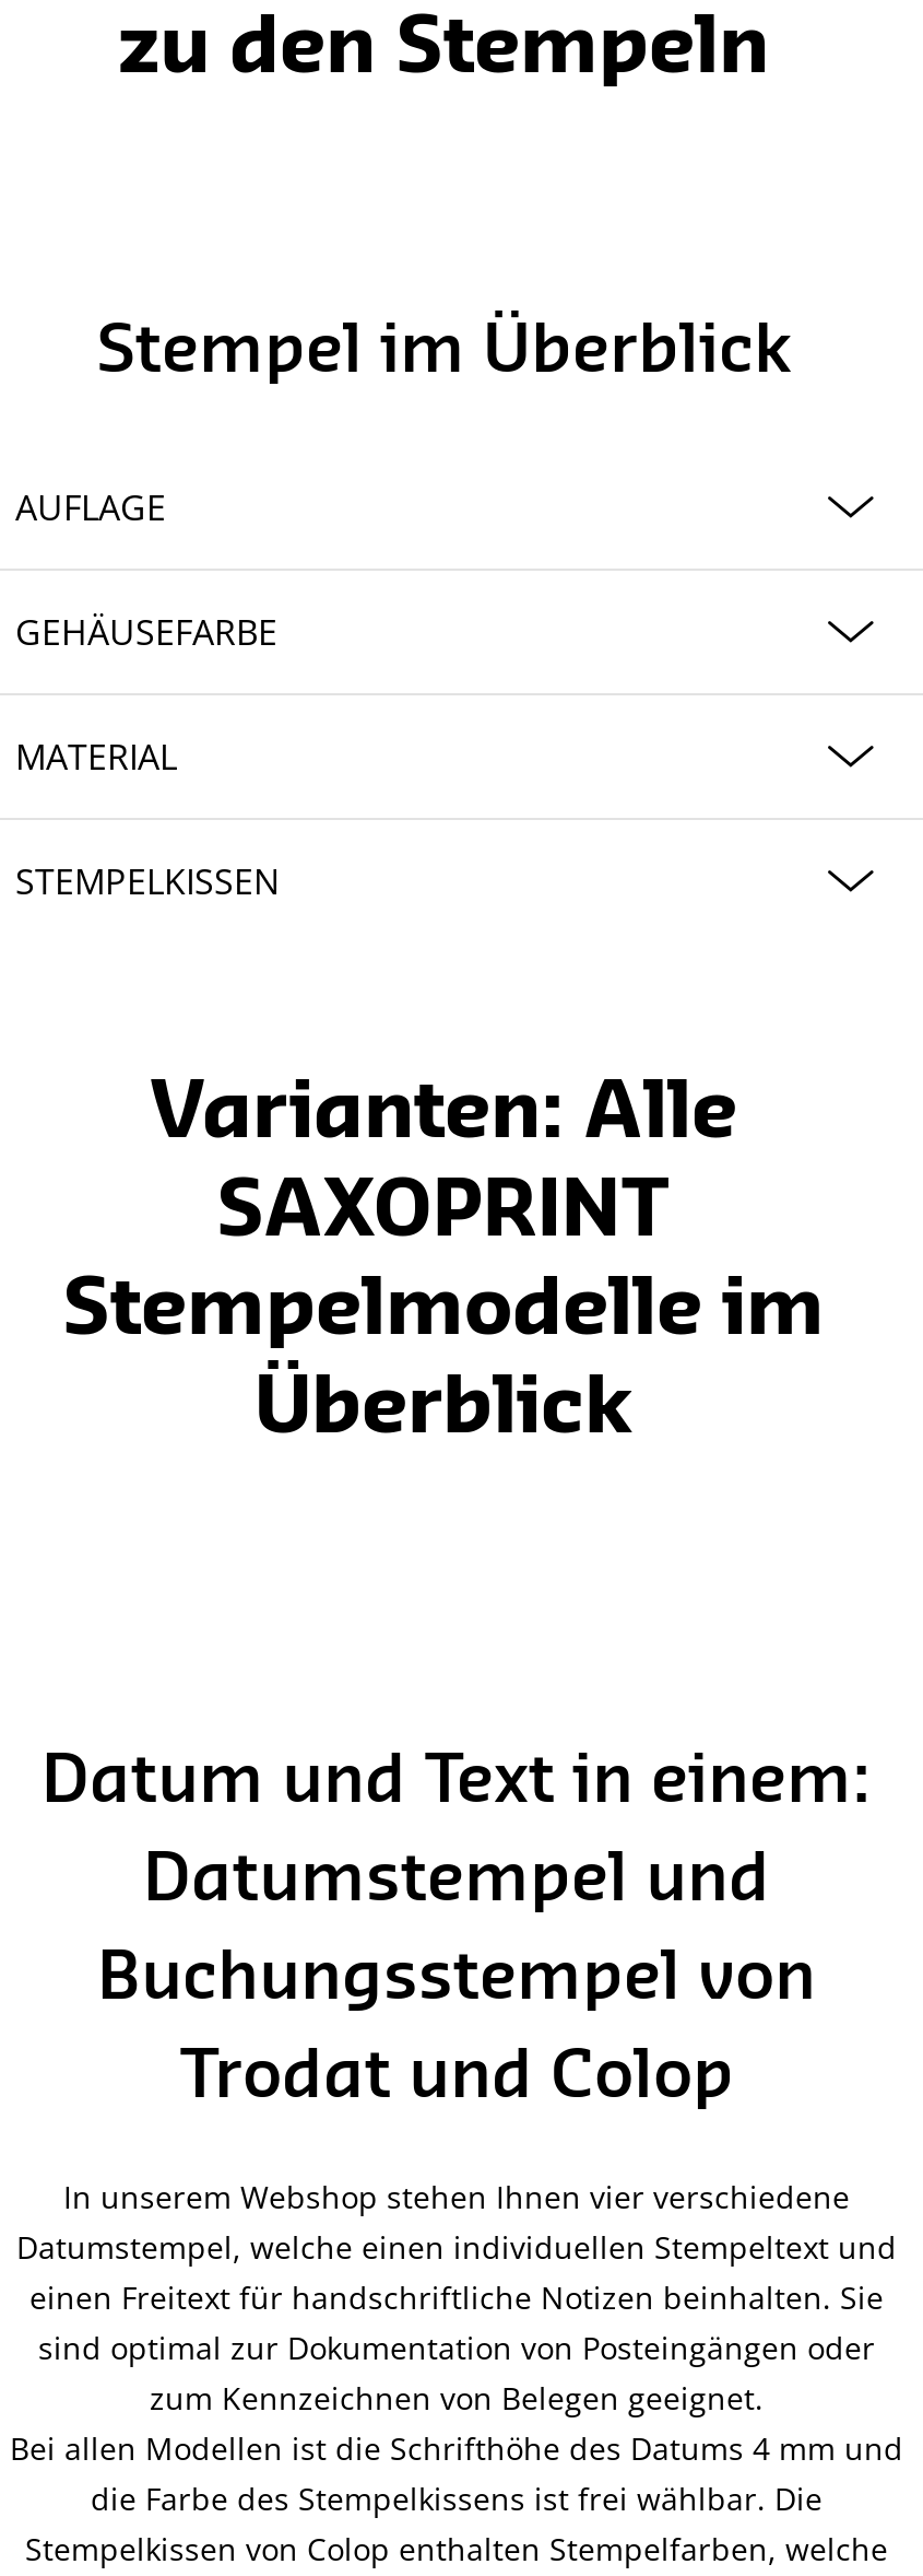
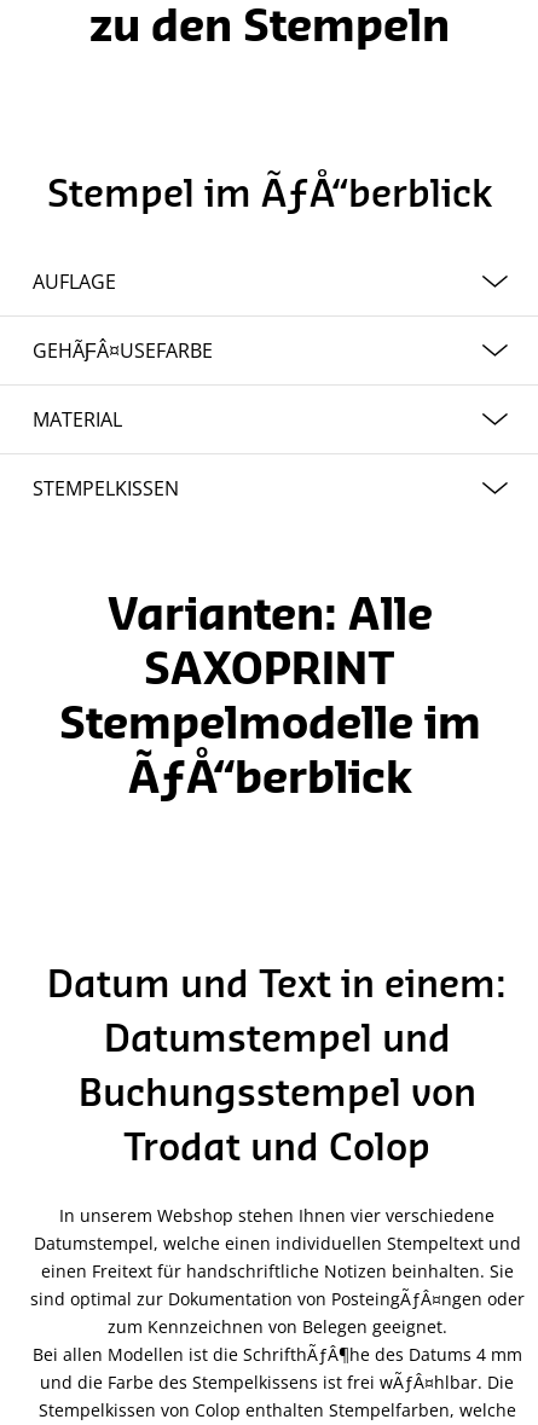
- Stempel im Überblick
+ Stempel im ÃƒÅ“berblick

- GEHÄUSEFARBE
+ GEHÃƑÂ¤USEFARBE

- Überblick
+ ÃƒÅ“berblick

- sind optimal zur Dokumentation von Posteingängen oder
+ sind optimal zur Dokumentation von PosteingÃƒÂ¤ngen oder

- Bei allen Modellen ist die Schrifthöhe des Datums 4 mm und
- die Farbe des Stempelkissens ist frei wählbar. Die
+ Bei allen Modellen ist die SchrifthÃƒÂ¶he des Datums 4 mm
+ und die Farbe des Stempelkissens ist frei wÃƒÂ¤hlbar. Die
